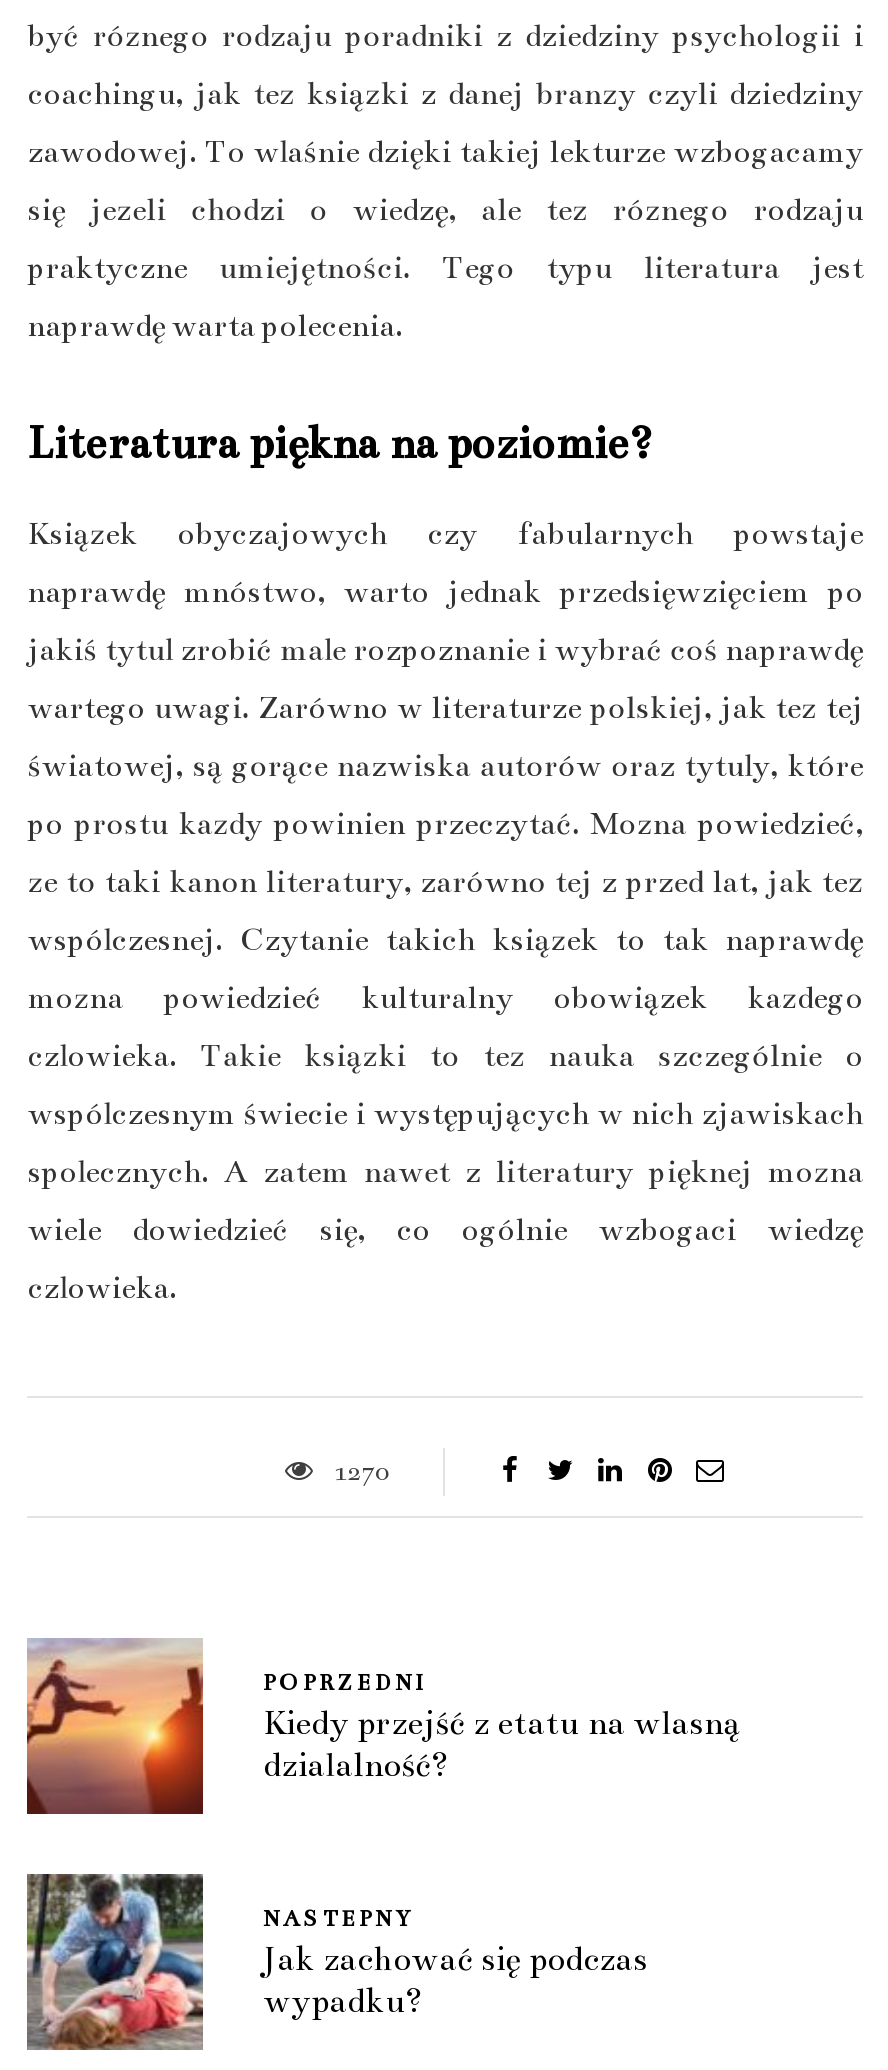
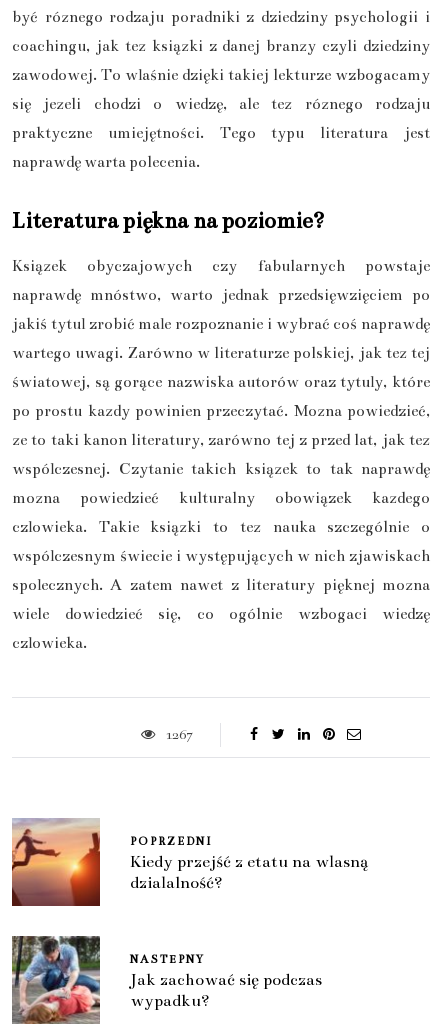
- 1270
+ 1267
